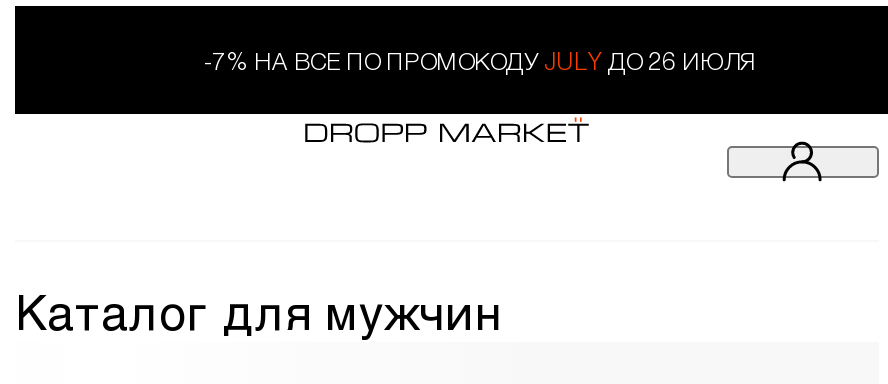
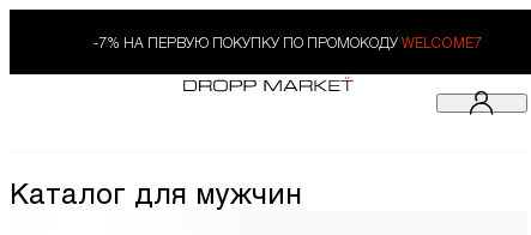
- -7% НА ВСЕ ПО ПРОМОКОДУ JULY ДО 26 ИЮЛЯ
+ -7% НА ПЕРВУЮ ПОКУПКУ ПО ПРОМОКОДУ WELCOME7
